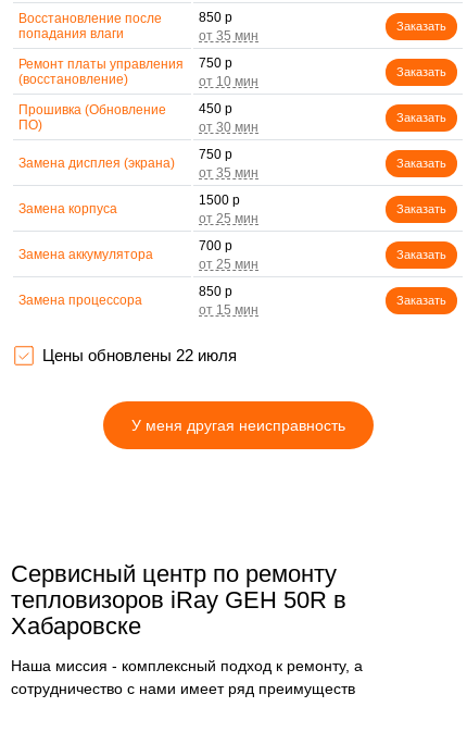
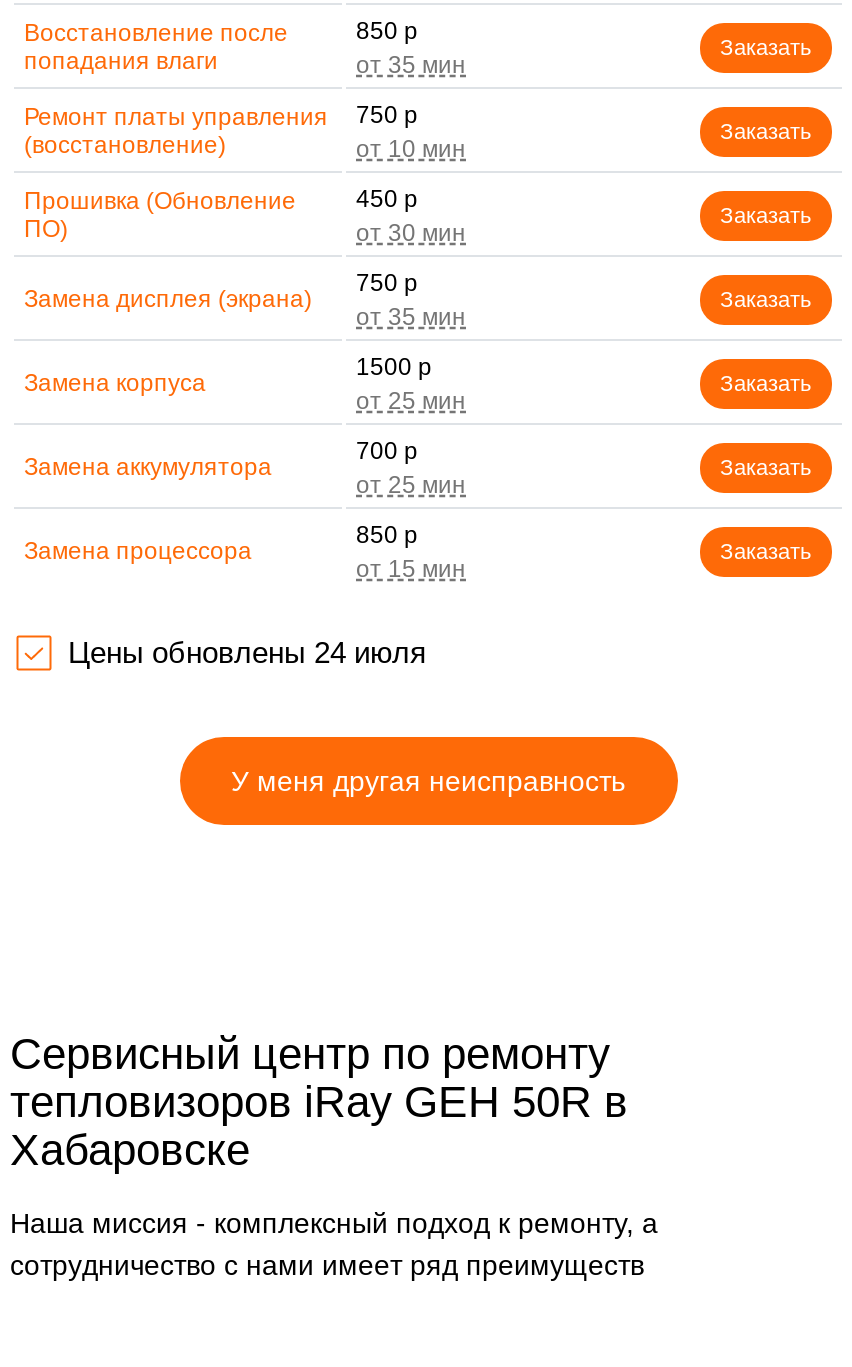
- Цены обновлены 22 июля
+ Цены обновлены 24 июля
